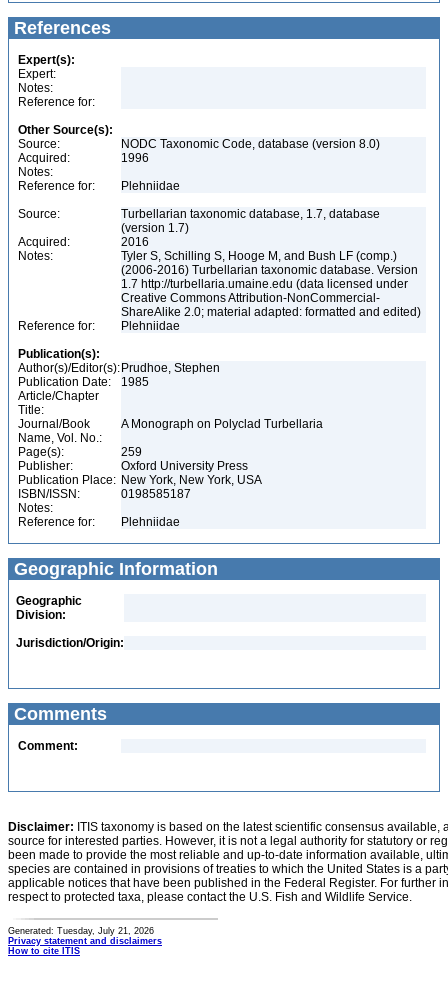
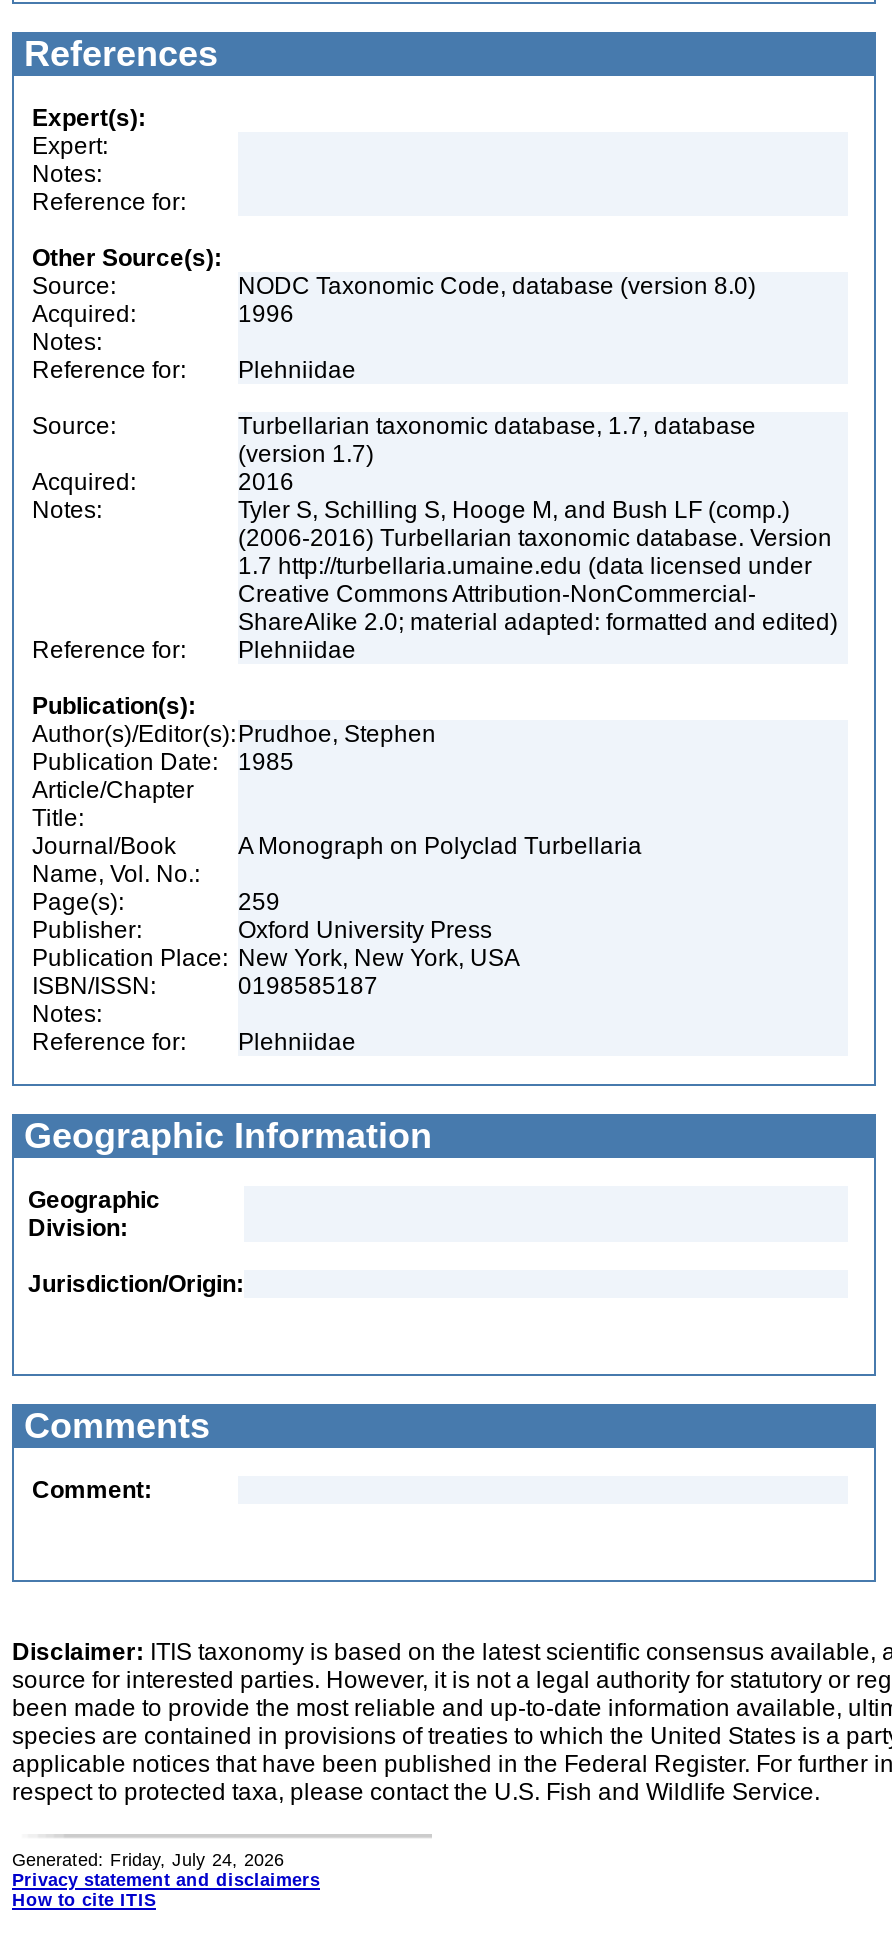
- Generated: Tuesday, July 21, 2026
+ Generated: Friday, July 24, 2026
